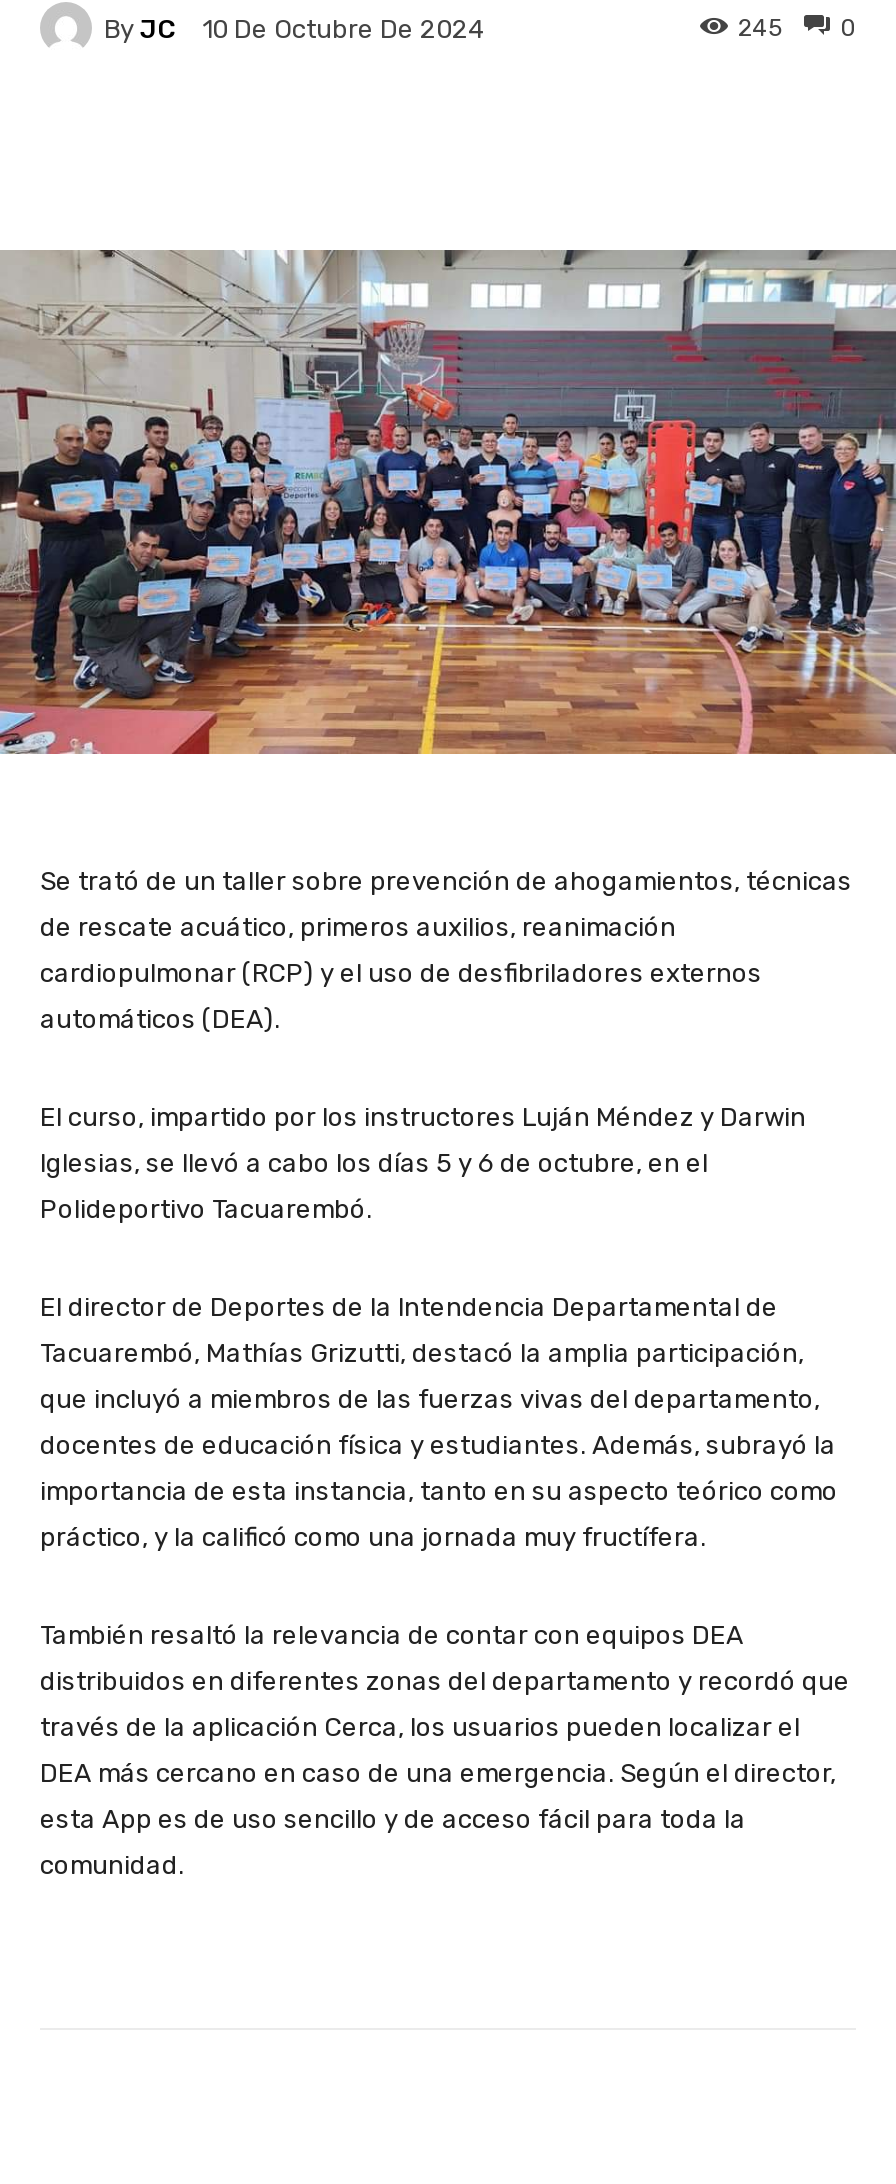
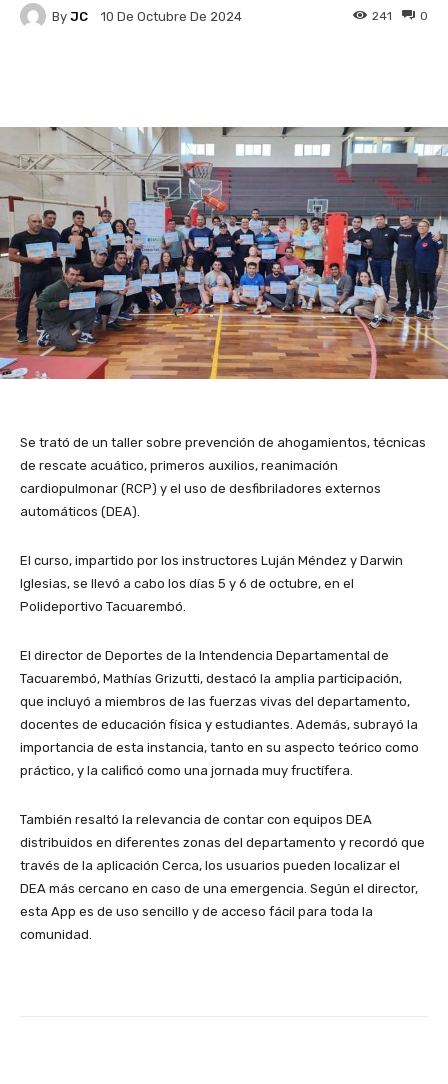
- 245
+ 241
